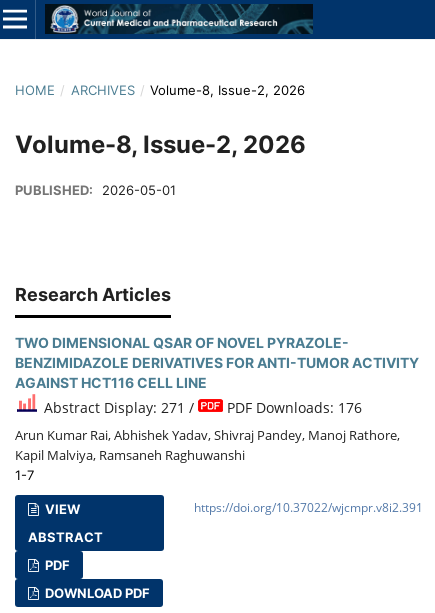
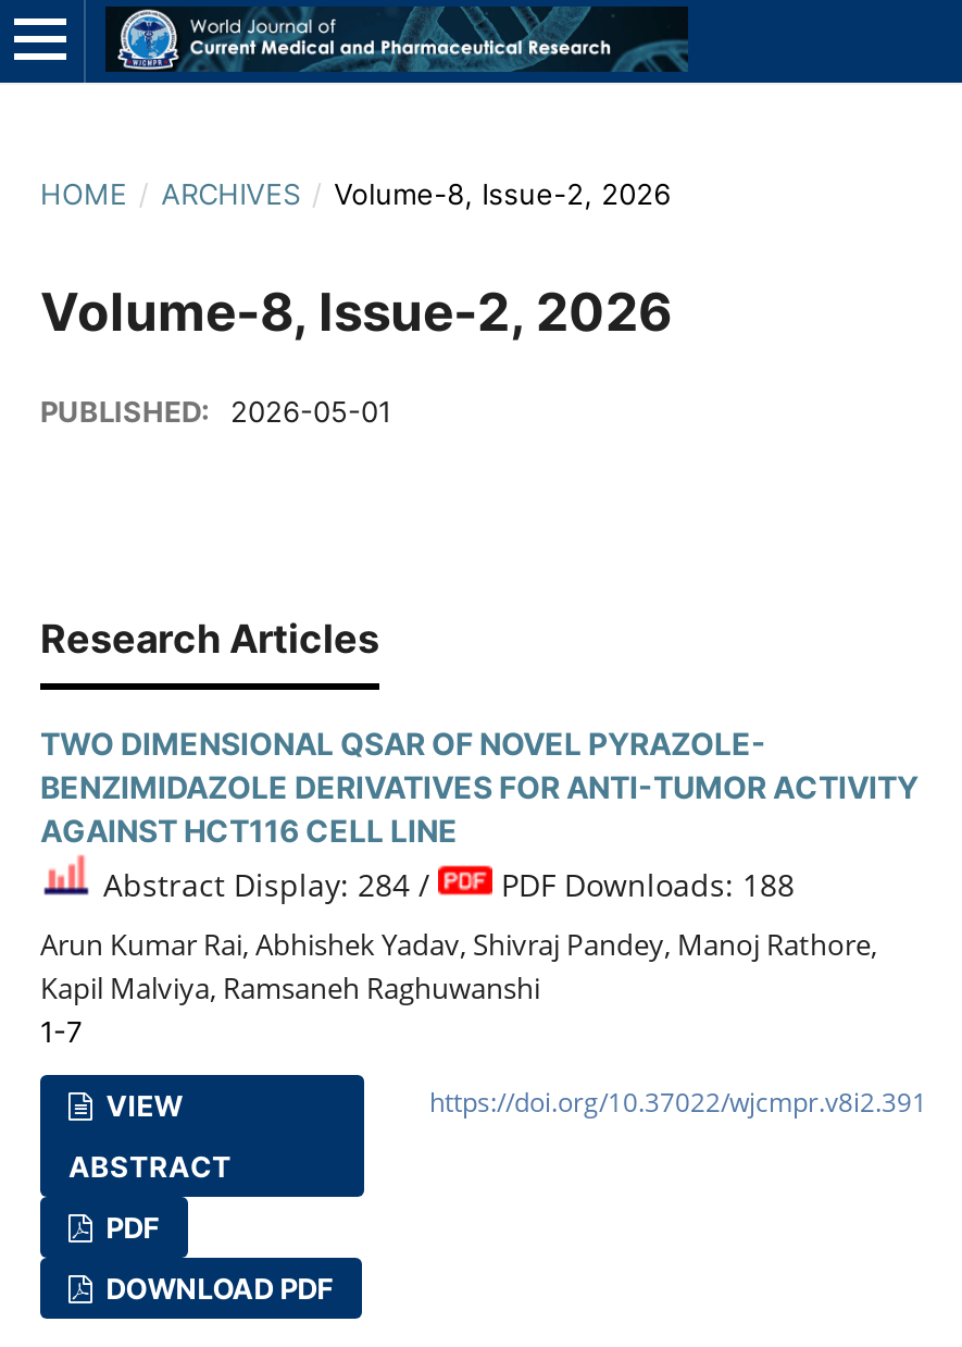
- Abstract Display: 271 /
+ Abstract Display: 284 /

- PDF Downloads: 176
+ PDF Downloads: 188
